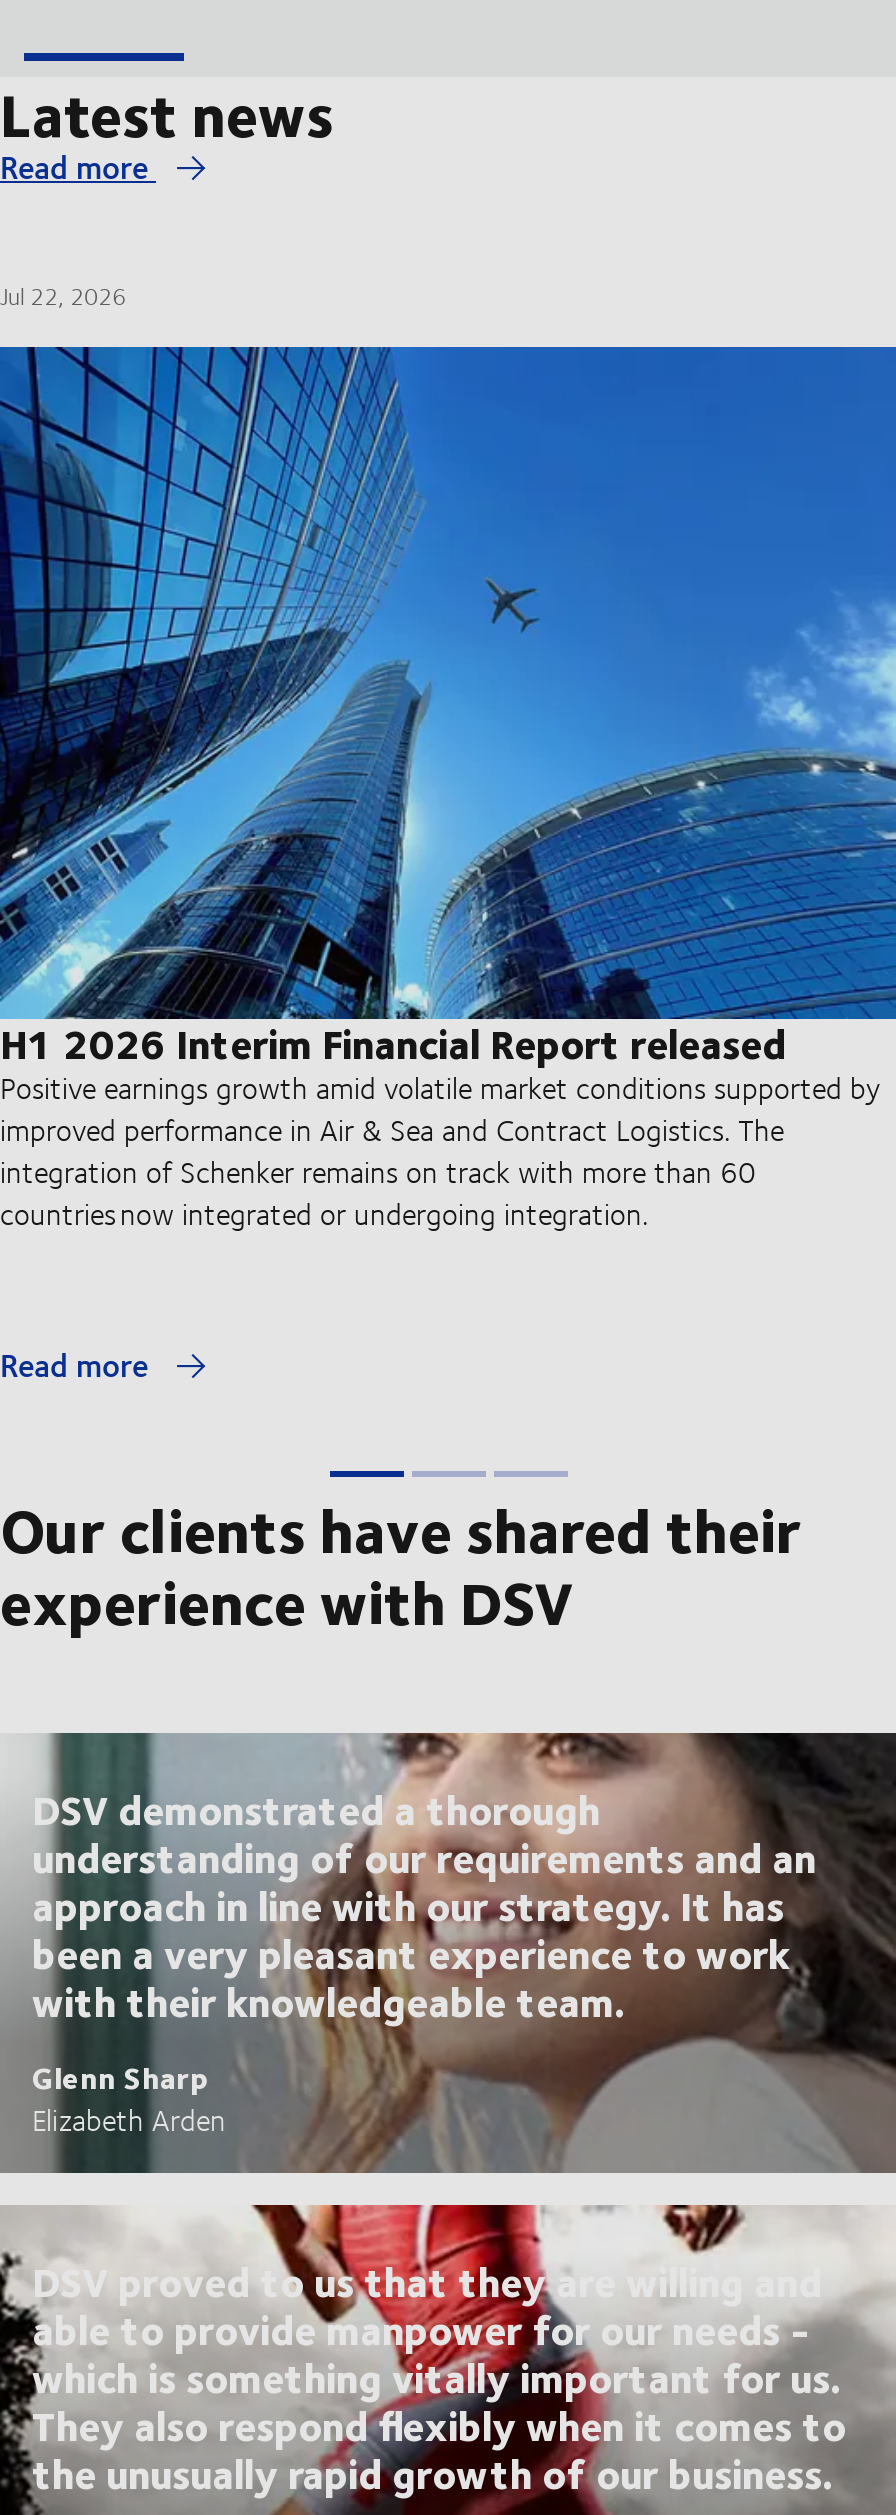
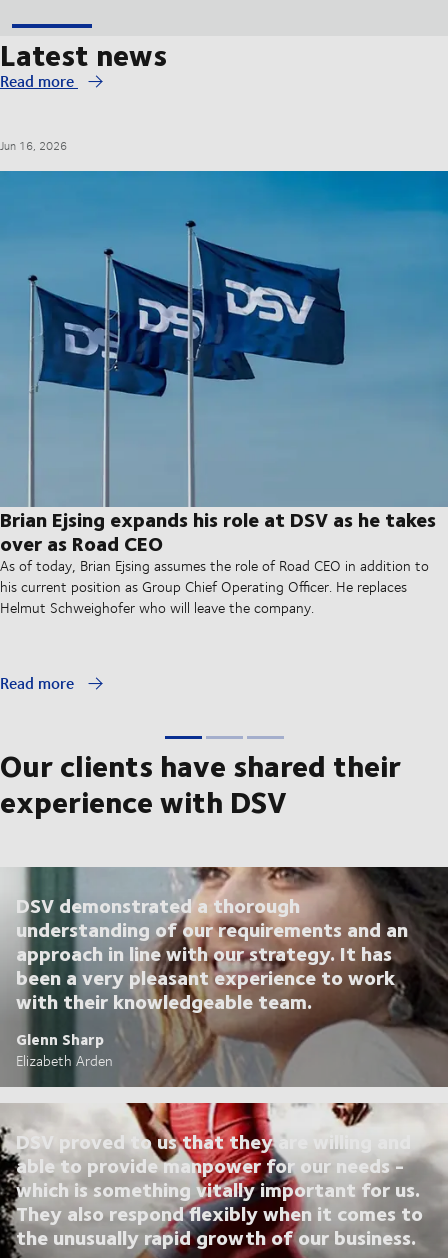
- Jul 22, 2026
+ Jun 16, 2026

- [image]
- H1 2026 Interim Financial Report released
- Positive earnings growth amid volatile market conditions supported by
- improved performance in Air & Sea and Contract Logistics. The
- integration of Schenker remains on track with more than 60
- countries now integrated or undergoing integration.
+ [image]
+ Brian Ejsing expands his role at DSV as he takes
+ over as Road CEO
+ As of today, Brian Ejsing assumes the role of Road CEO in addition to
+ his current position as Group Chief Operating Officer. He replaces
+ Helmut Schweighofer who will leave the company.
